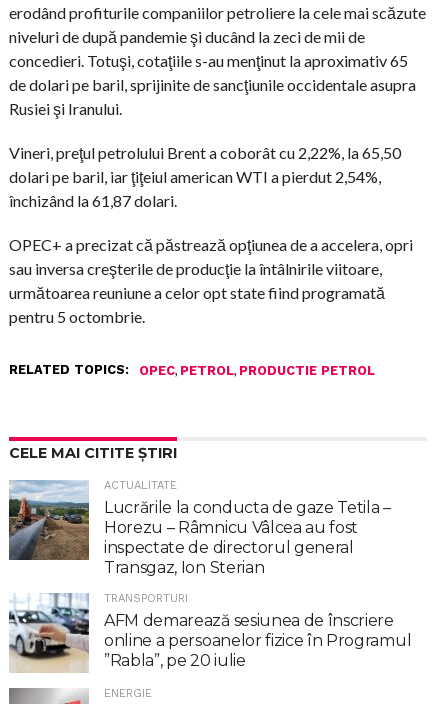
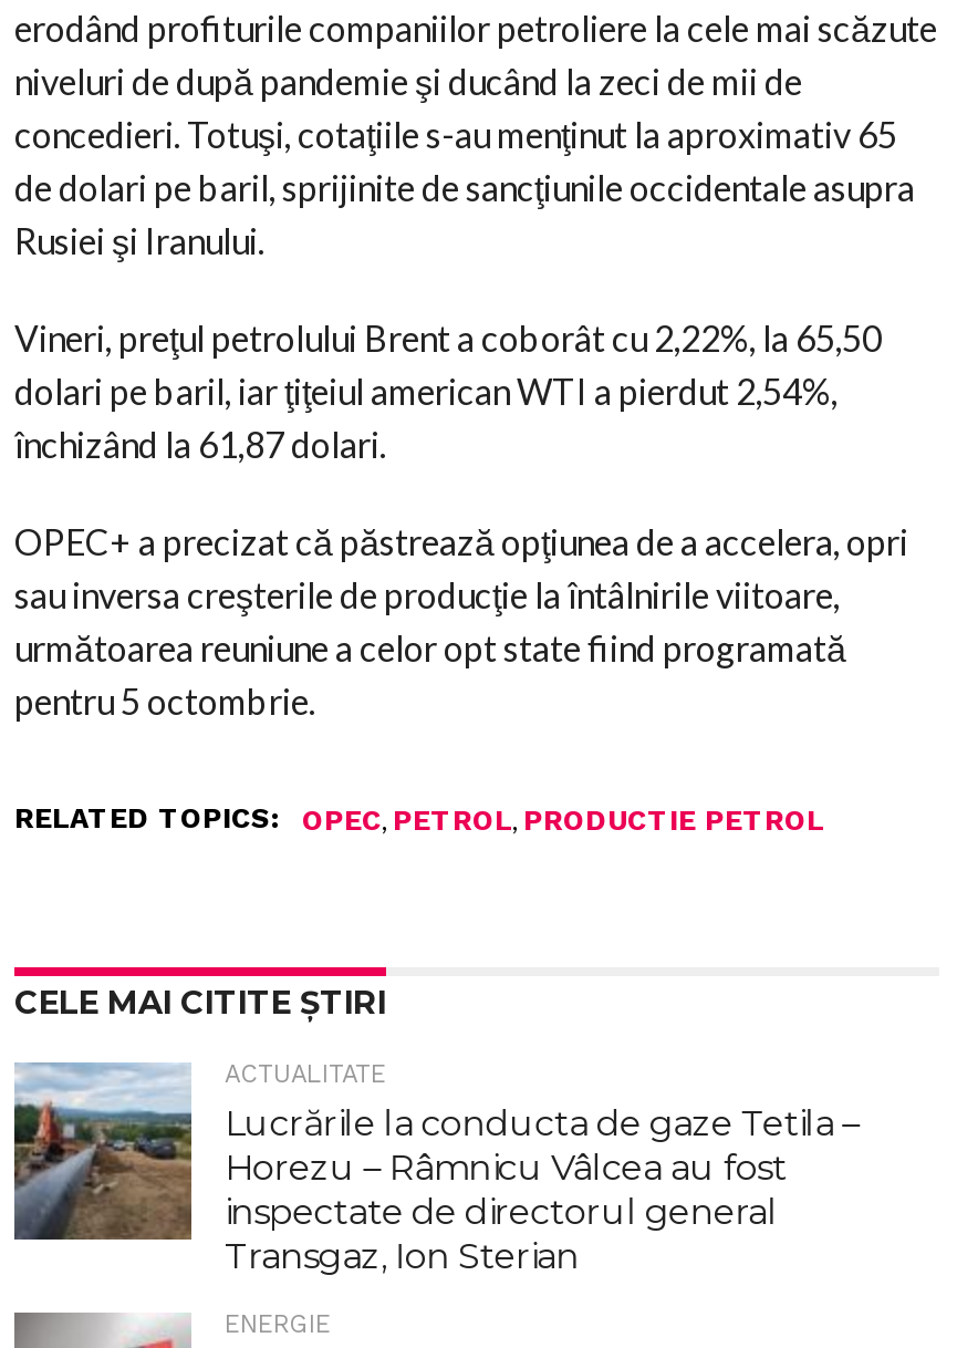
- [image]
- TRANSPORTURI
- AFM demarează sesiunea de înscriere
- online a persoanelor fizice în Programul
- ”Rabla”, pe 20 iulie
